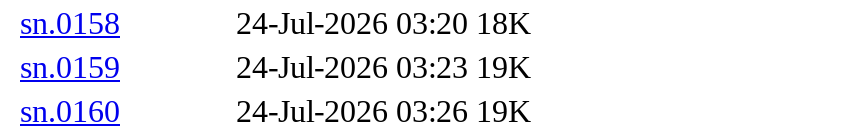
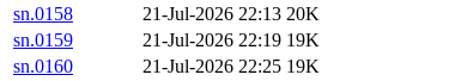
- 24-Jul-2026 03:20 18K
+ 21-Jul-2026 22:13 20K

- 24-Jul-2026 03:23 19K
+ 21-Jul-2026 22:19 19K

- 24-Jul-2026 03:26 19K
+ 21-Jul-2026 22:25 19K
